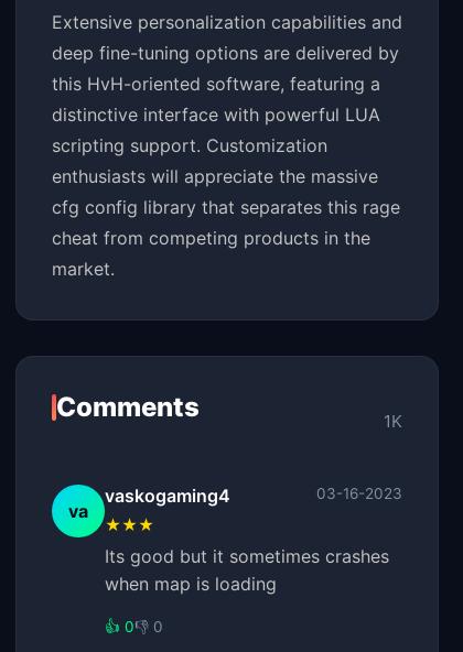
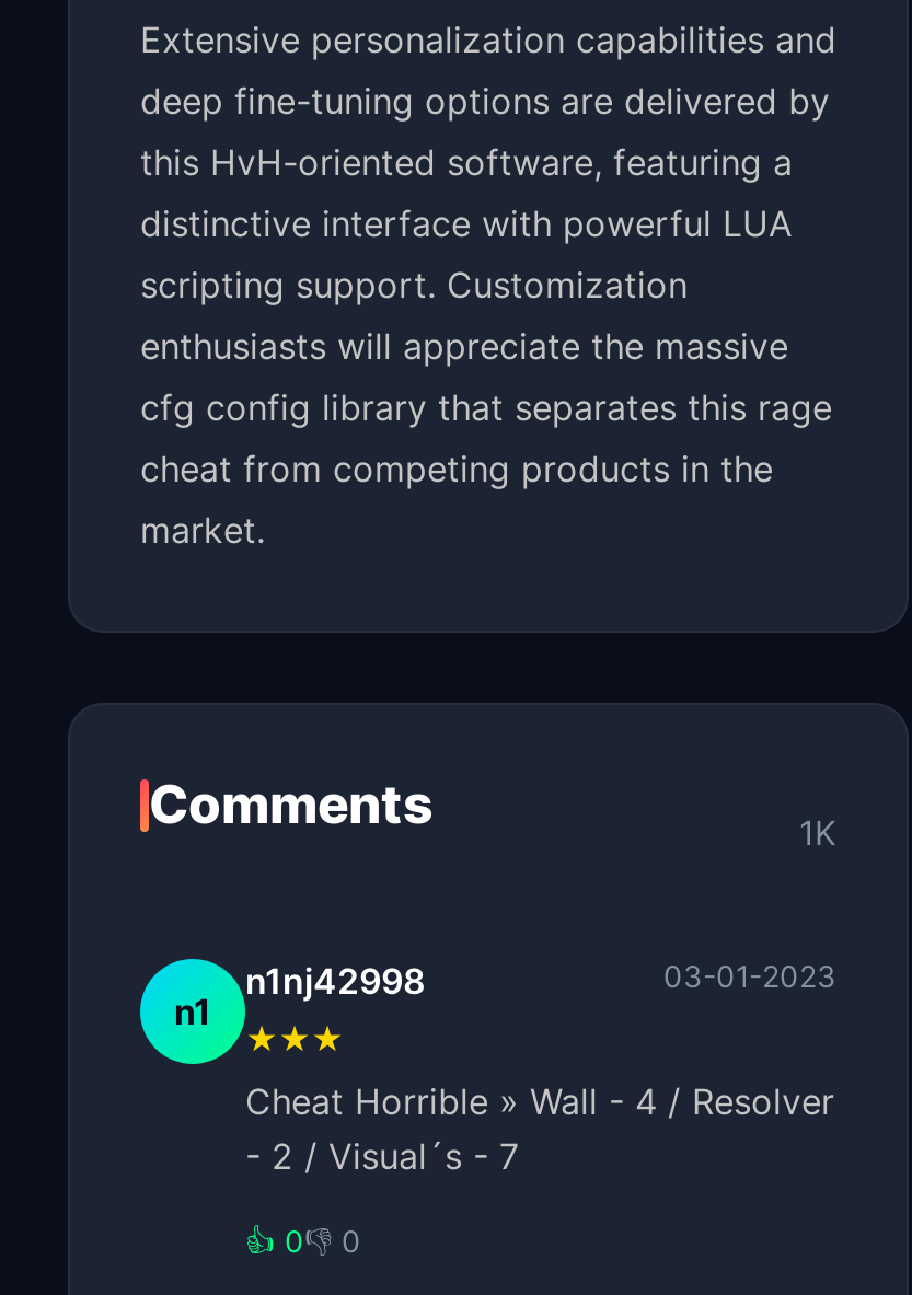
- vaskogaming4
- 03-16-2023
+ n1nj42998
+ 03-01-2023

- va
+ n1

- Its good but it sometimes crashes
- when map is loading
+ Cheat Horrible » Wall - 4 / Resolver
+ - 2 / Visual´s - 7
